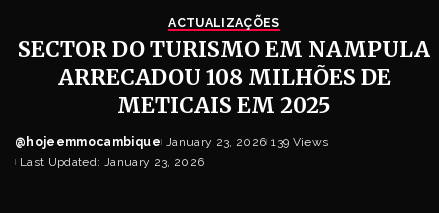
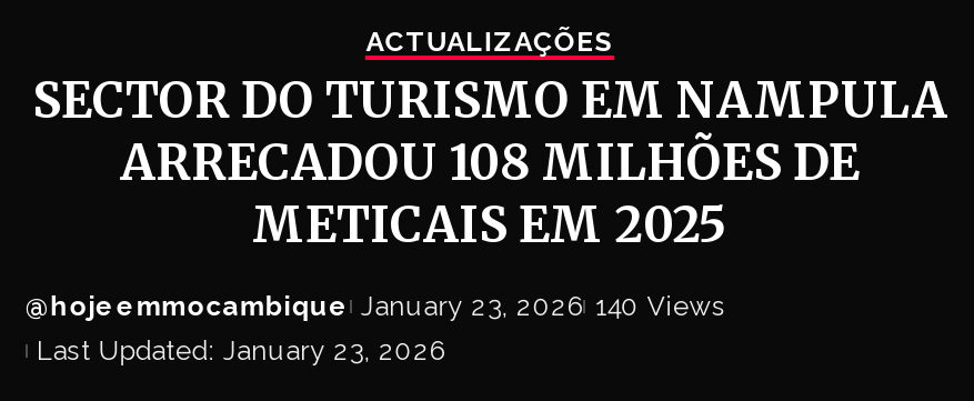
- @hojeemmocambique January 23, 2026 139 Views
+ @hojeemmocambique January 23, 2026 140 Views
